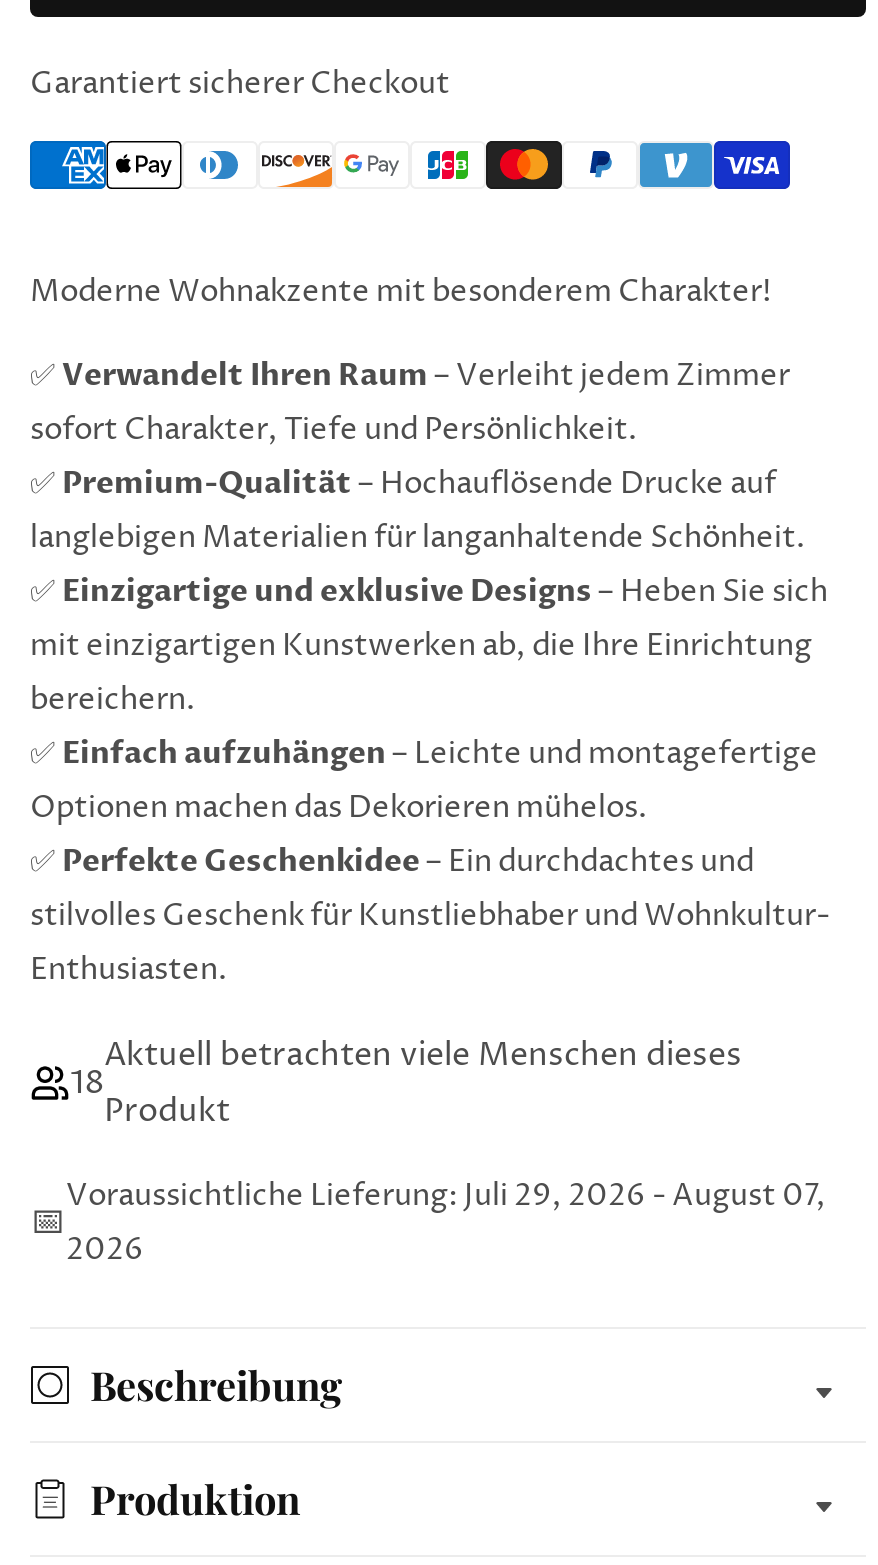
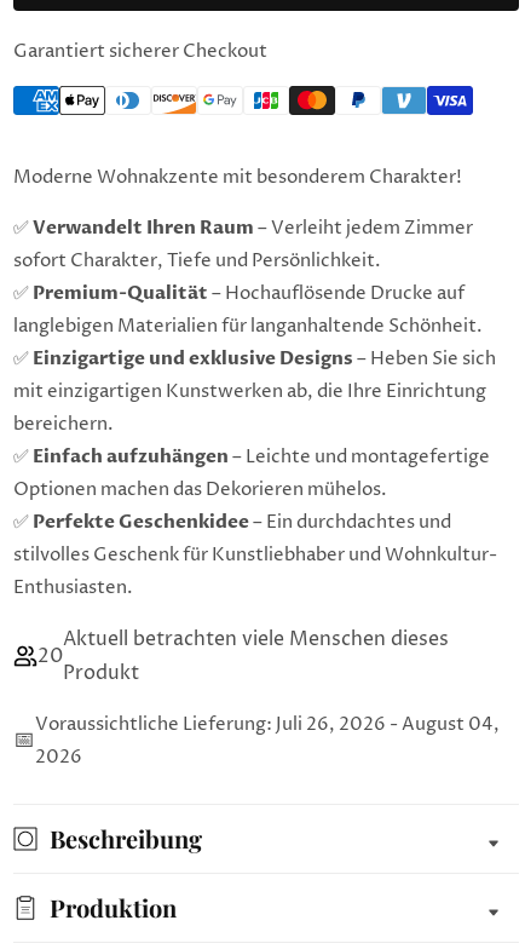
- 18
+ 20

- Voraussichtliche Lieferung: Juli 29, 2026 - August 07,
+ Voraussichtliche Lieferung: Juli 26, 2026 - August 04,
